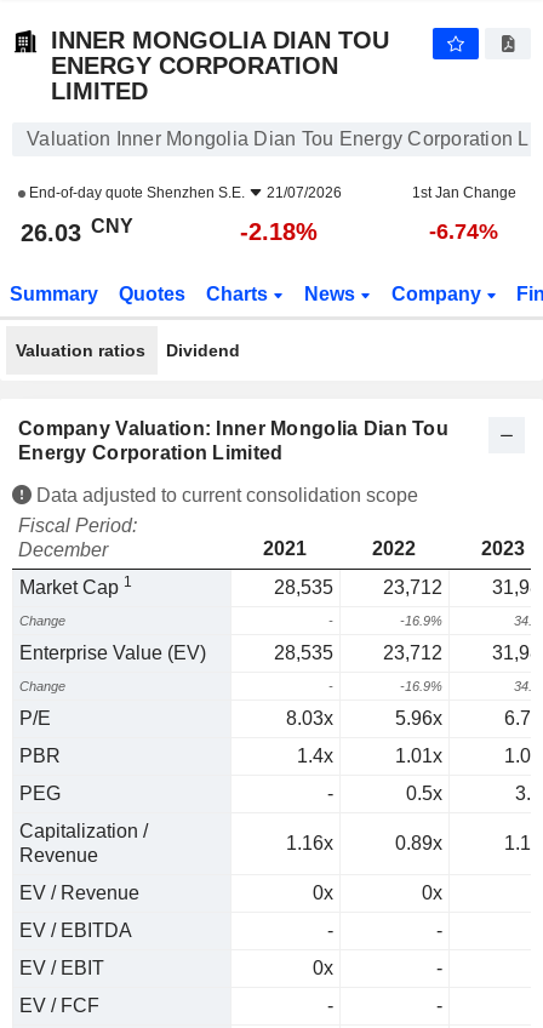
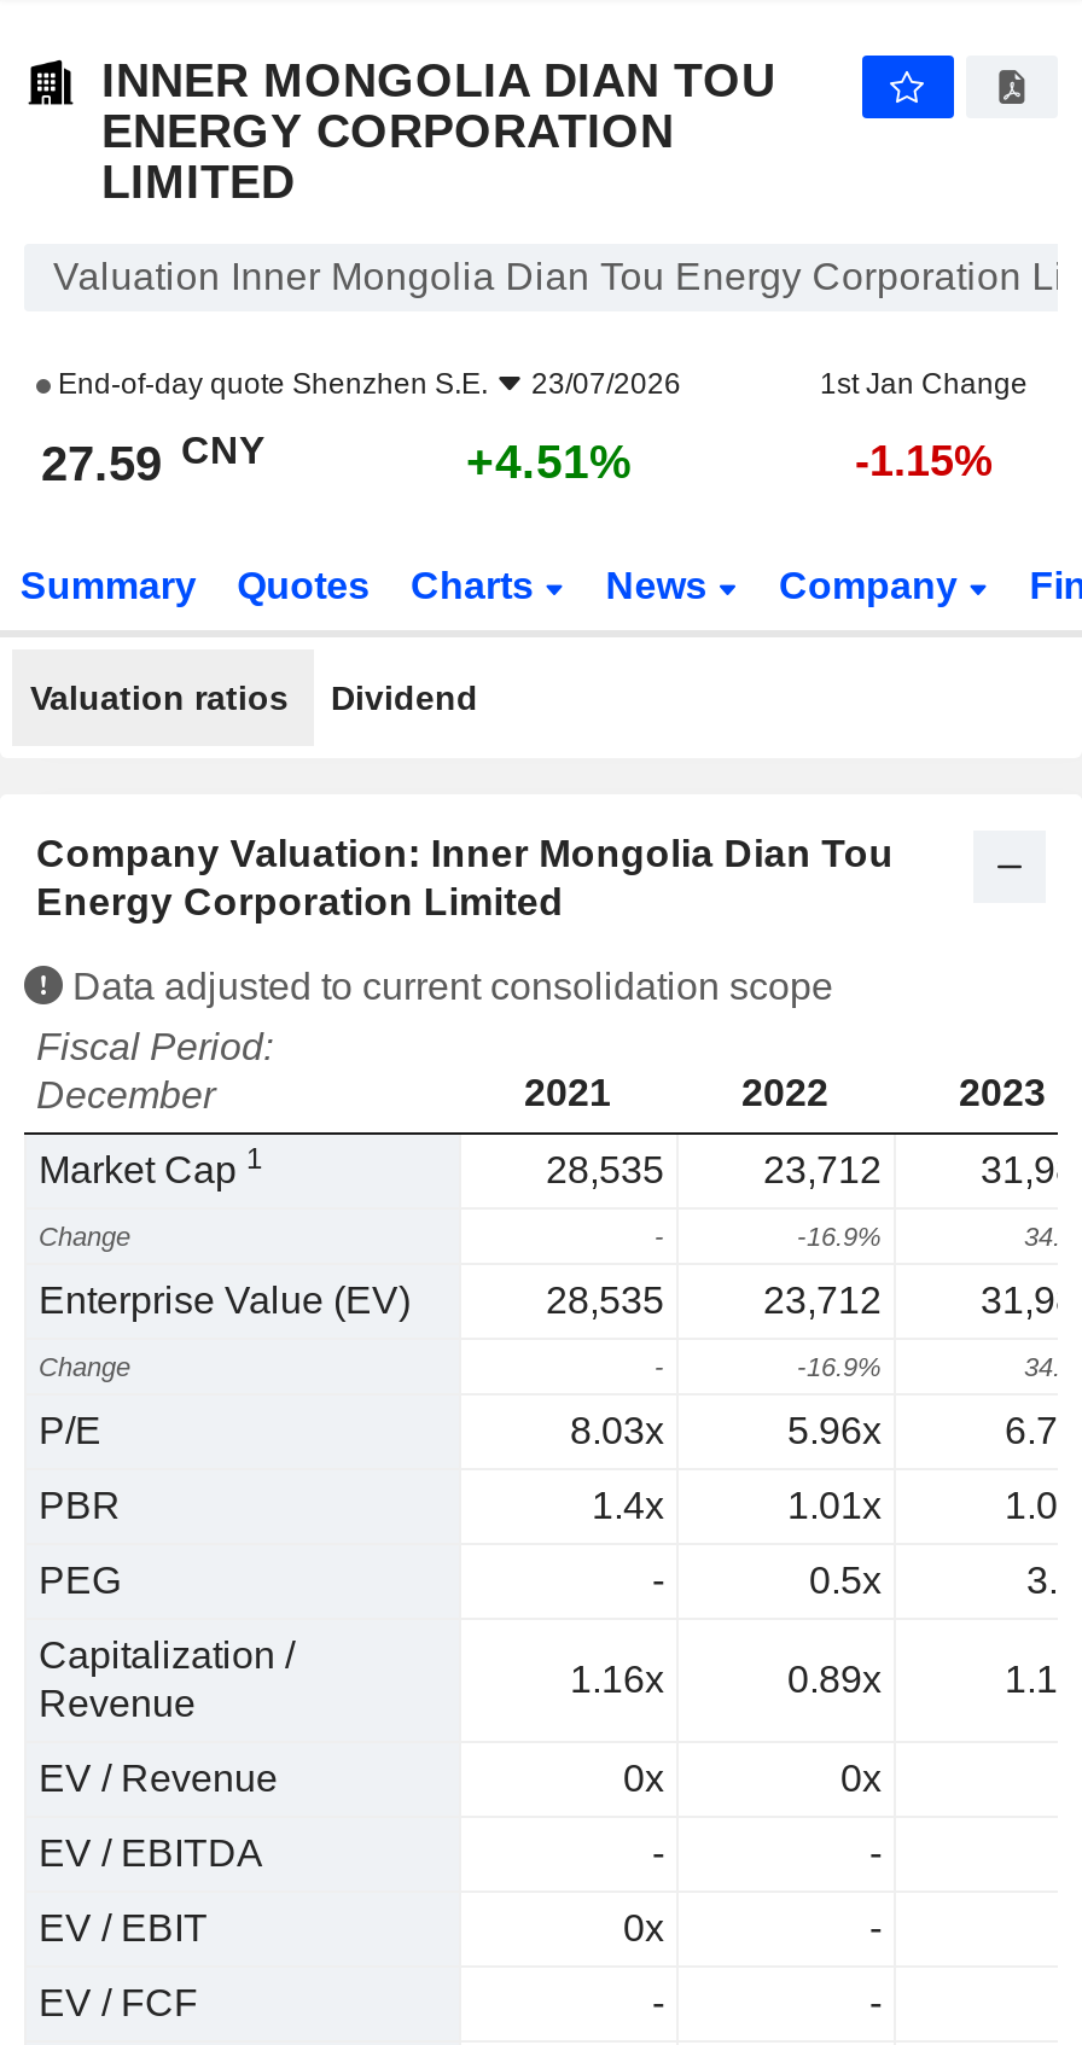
- End-of-day quote Shenzhen S.E. 21/07/2026
+ End-of-day quote Shenzhen S.E. 23/07/2026

- 26.03 CNY
+ 27.59 CNY

- -2.18%
+ +4.51%

- -6.74%
+ -1.15%
